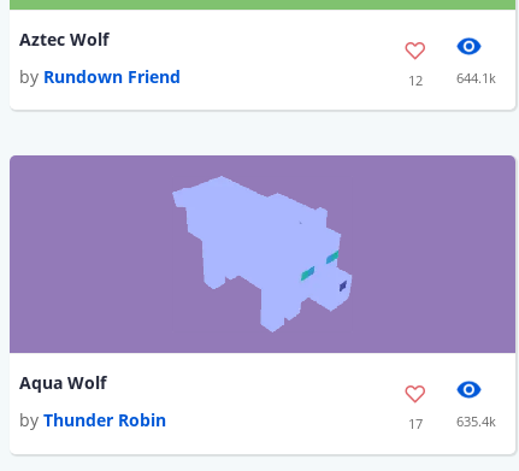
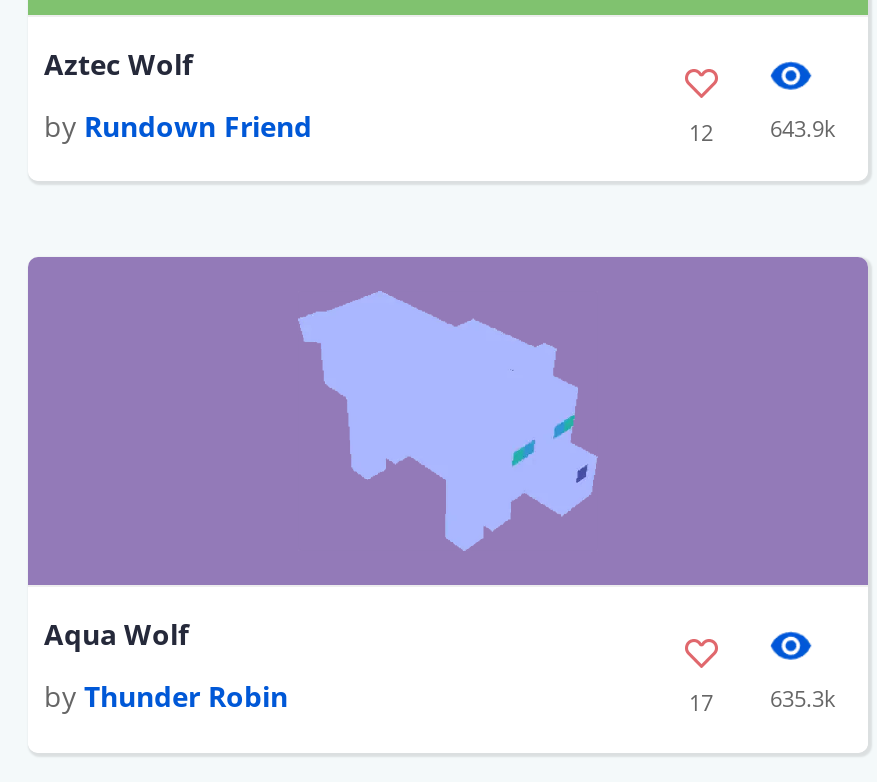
- 12 644.1k
+ 12 643.9k

- 17 635.4k
+ 17 635.3k
